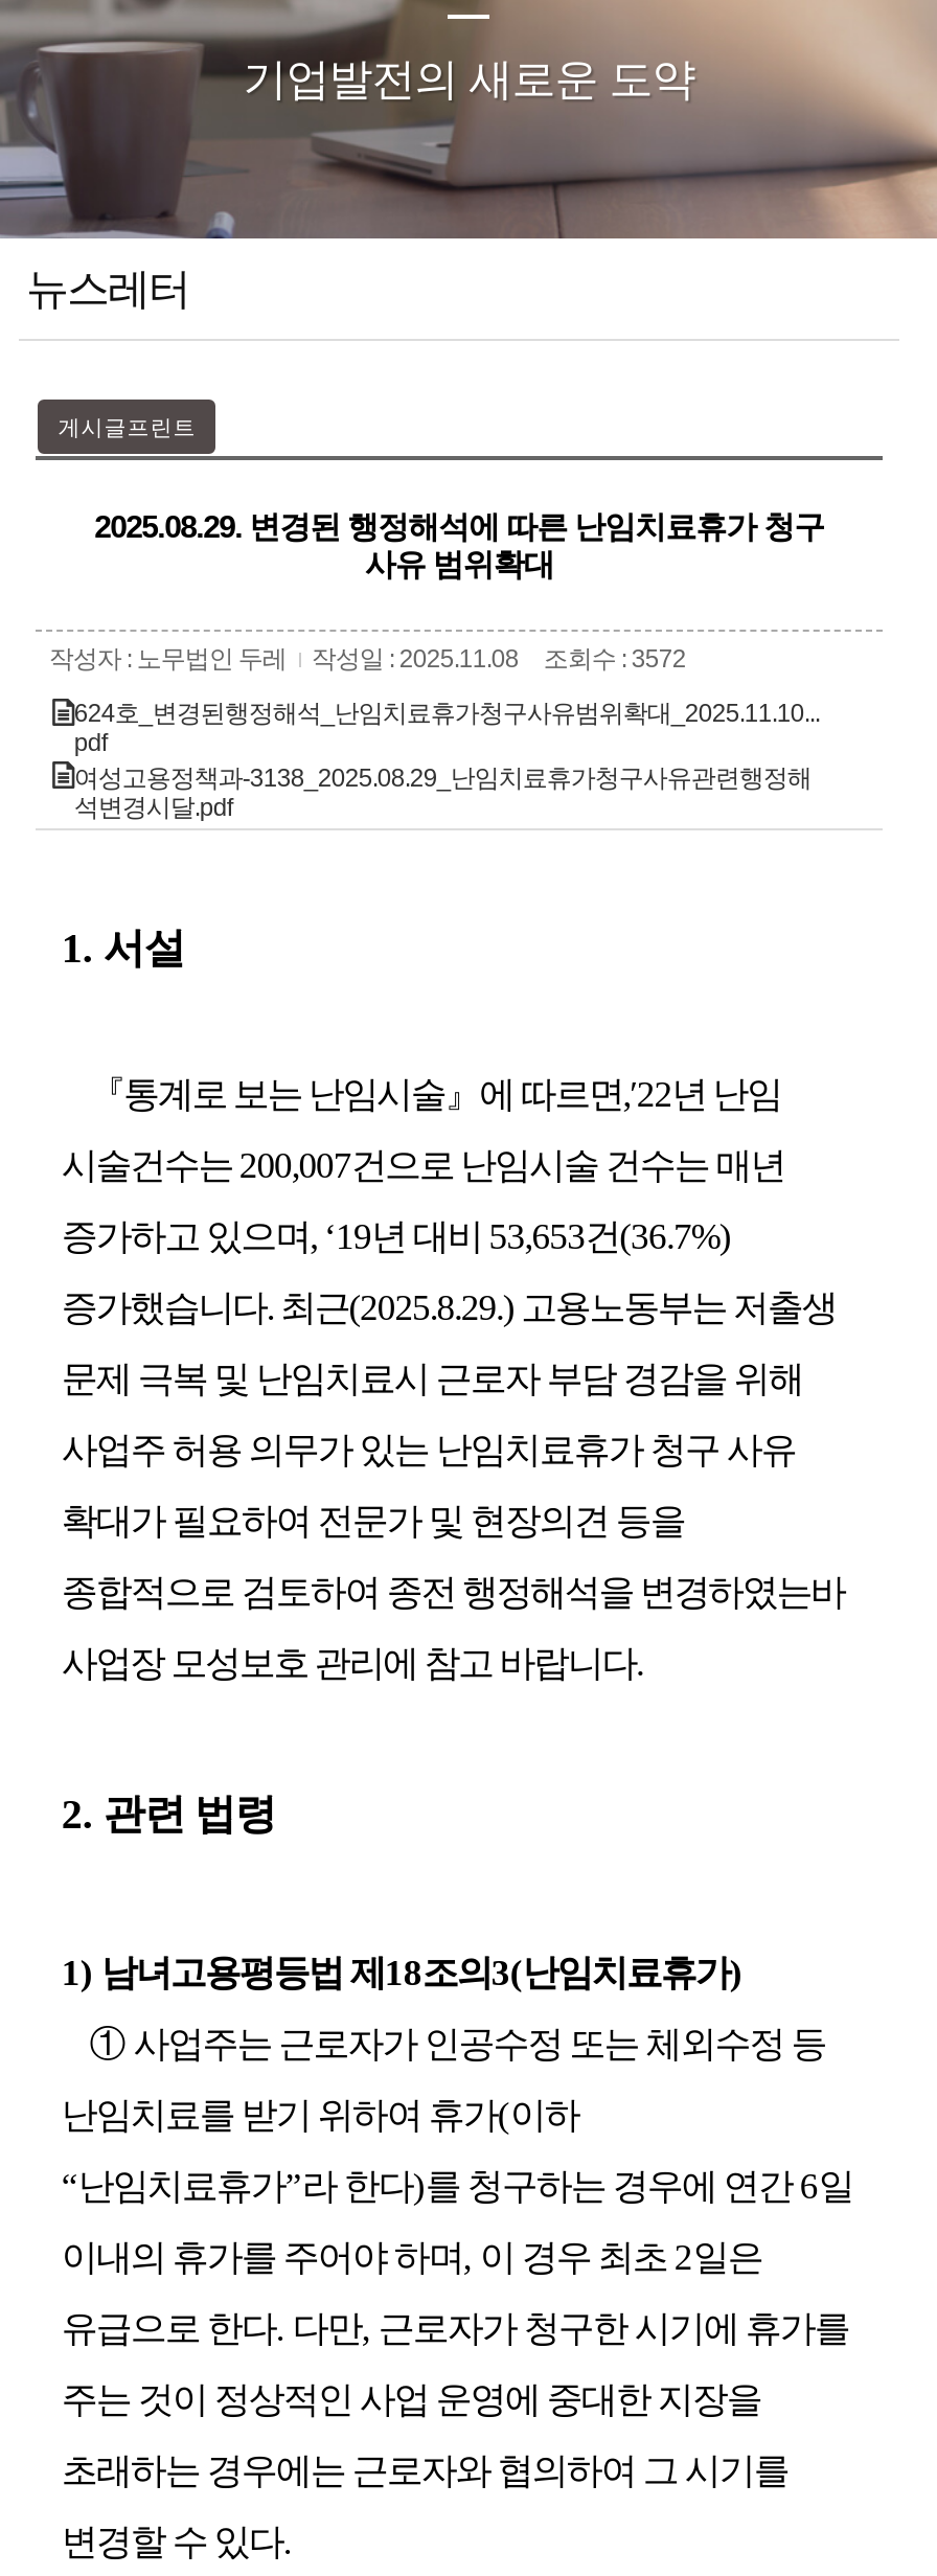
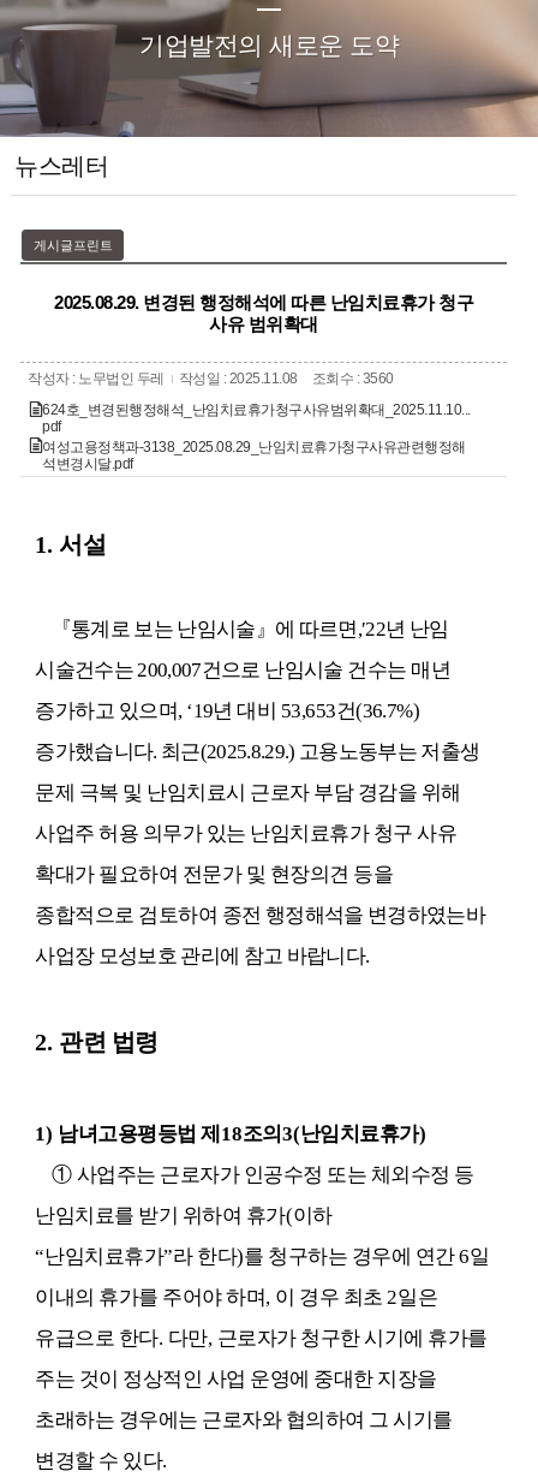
- 작성자 : 노무법인 두레 작성일 : 2025.11.08 조회수 : 3572
+ 작성자 : 노무법인 두레 작성일 : 2025.11.08 조회수 : 3560
